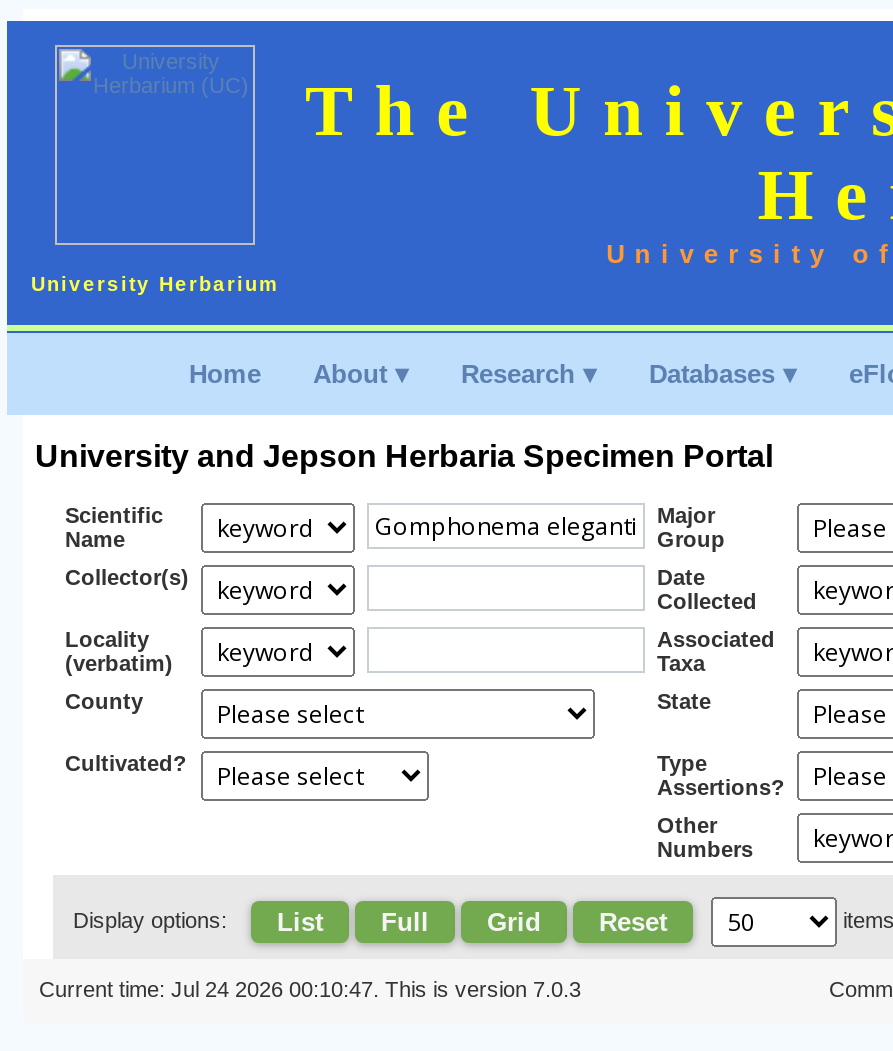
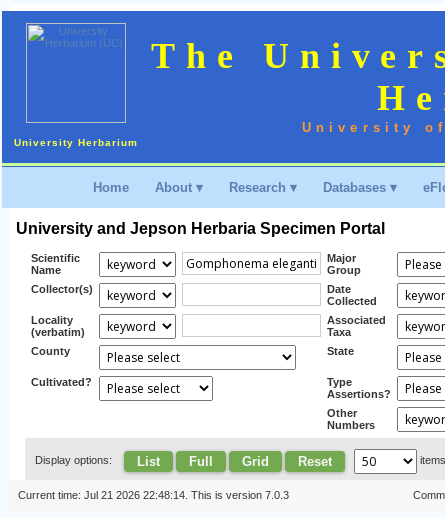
- Current time: Jul 24 2026 00:10:47. This is version 7.0.3
+ Current time: Jul 21 2026 22:48:14. This is version 7.0.3
